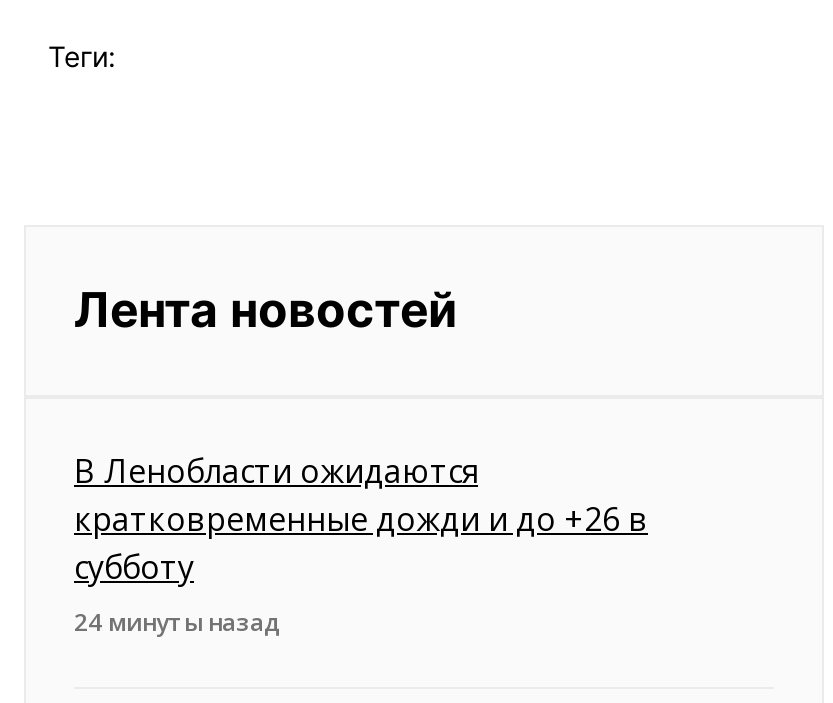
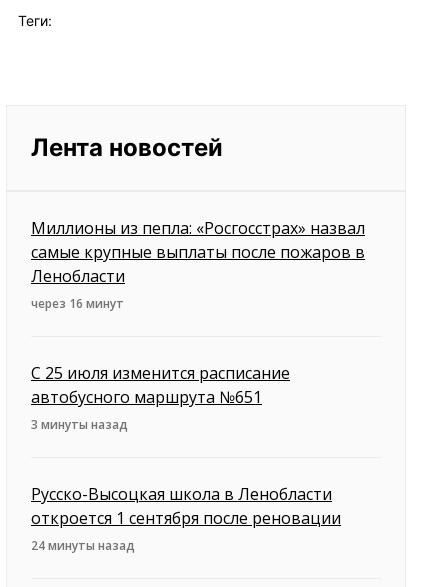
- В Ленобласти ожидаются
- кратковременные дожди и до +26 в
- субботу
+ Миллионы из пепла: «Росгосстрах» назвал
+ самые крупные выплаты после пожаров в
+ Ленобласти
+ через 16 минут
+ С 25 июля изменится расписание
+ автобусного маршрута №651
+ 3 минуты назад
+ Русско-Высоцкая школа в Ленобласти
+ откроется 1 сентября после реновации
